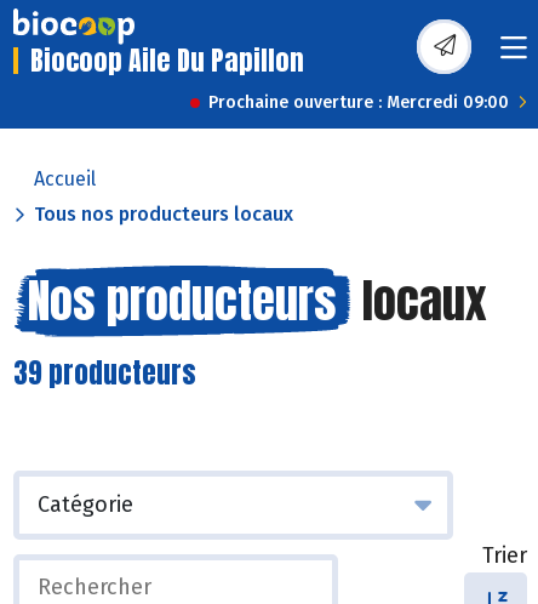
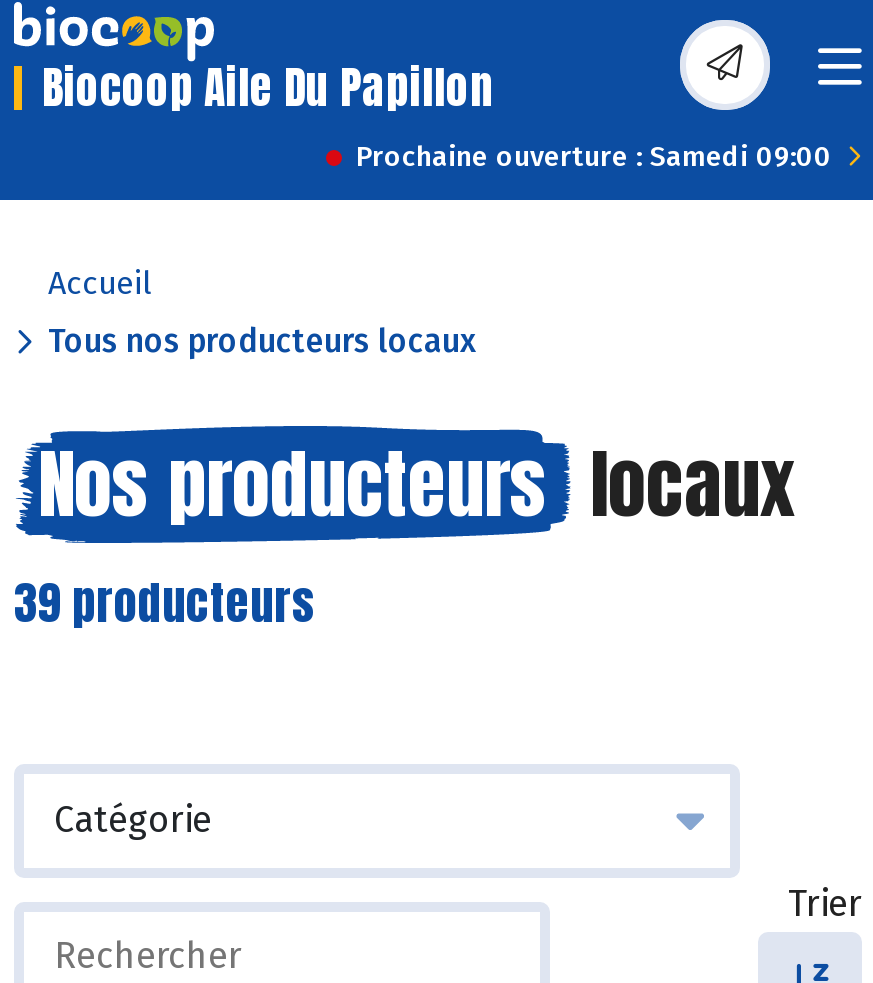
- Prochaine ouverture : Mercredi 09:00
+ Prochaine ouverture : Samedi 09:00
